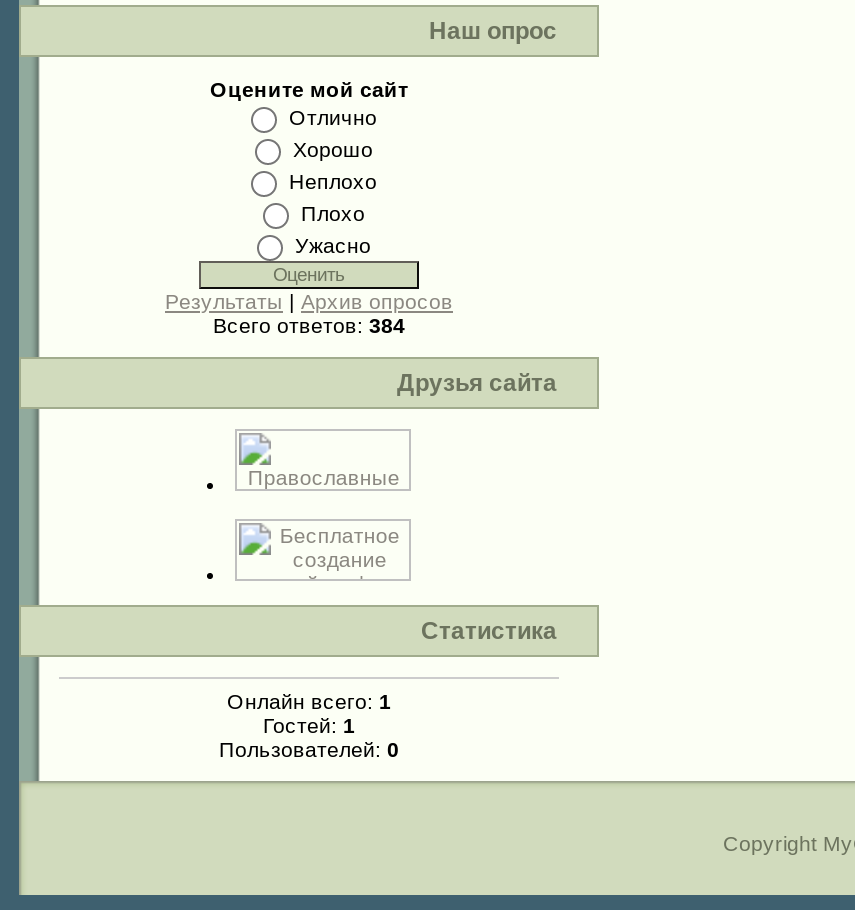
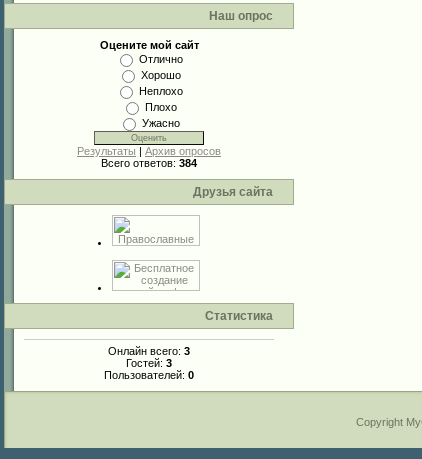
- Онлайн всего: 1
+ Онлайн всего: 3

- Гостей: 1
+ Гостей: 3
